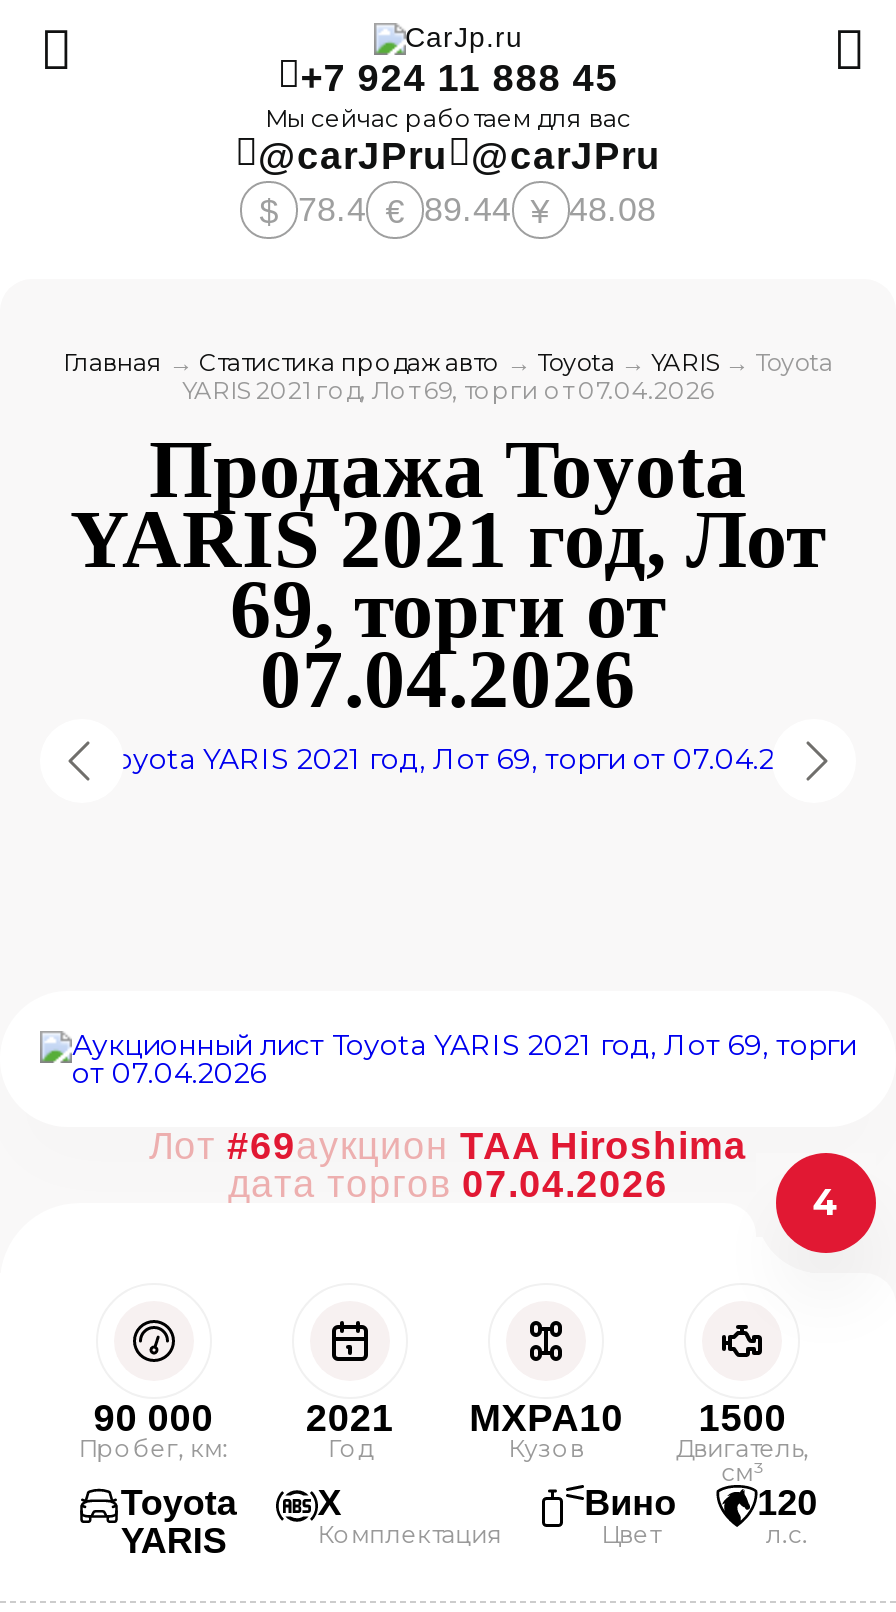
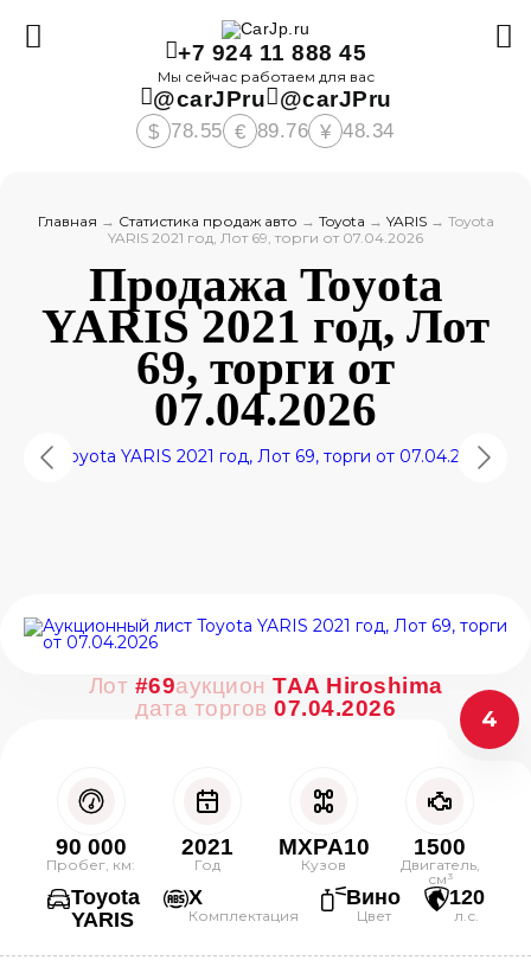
- $ 78.4 € 89.44 ¥ 48.08
+ $ 78.55 € 89.76 ¥ 48.34
